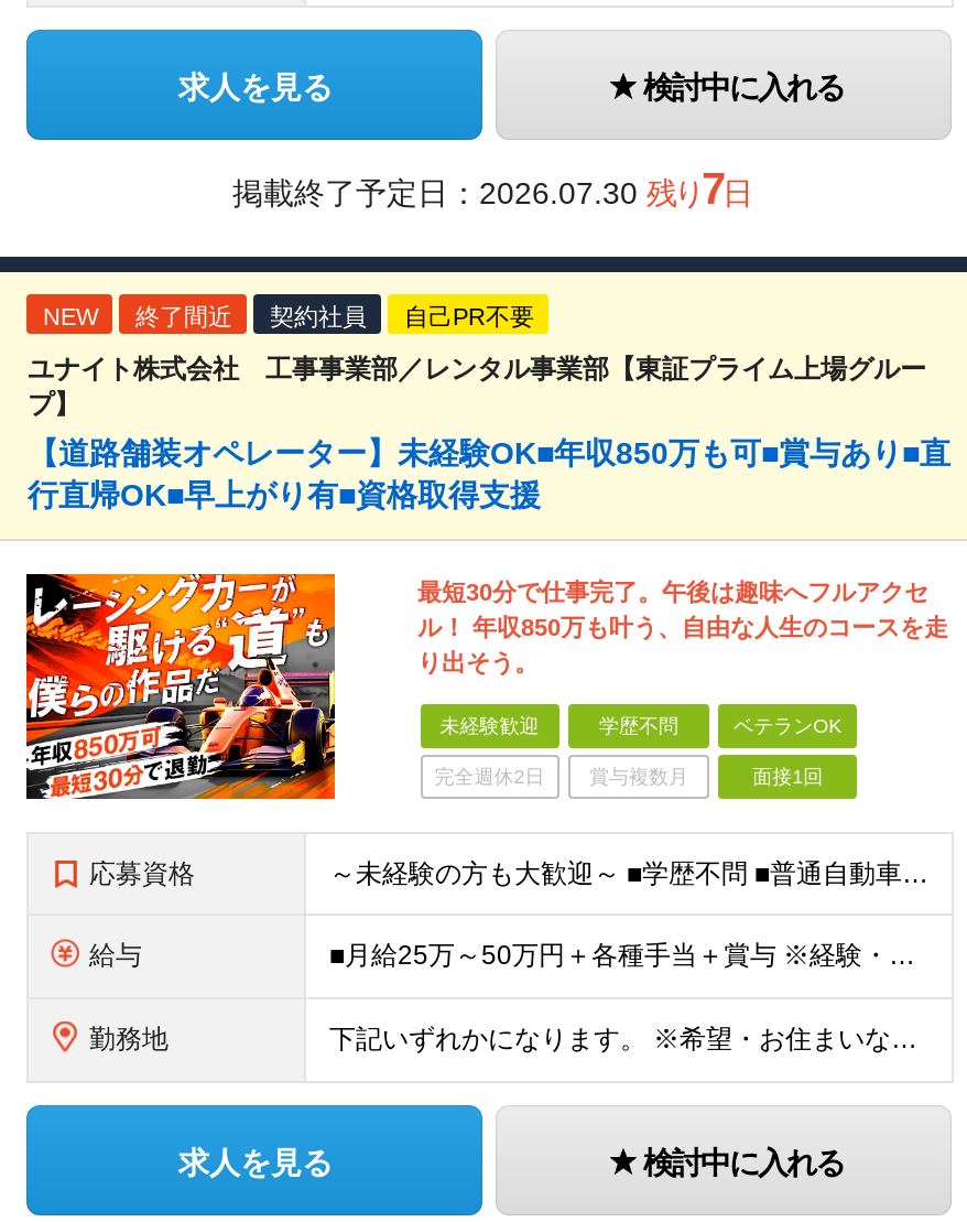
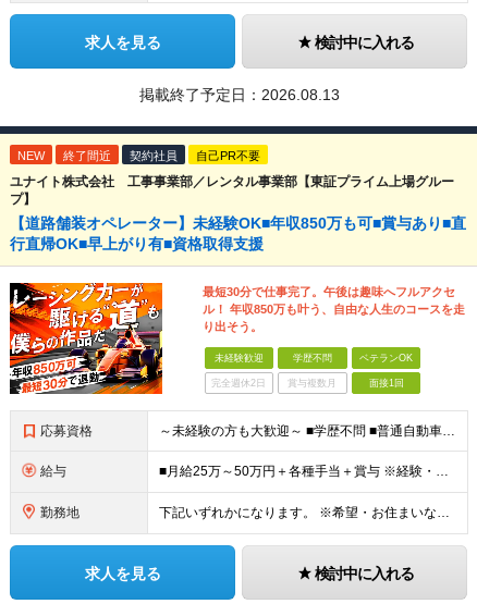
- 掲載終了予定日：2026.07.30 残り7日
+ 掲載終了予定日：2026.08.13
